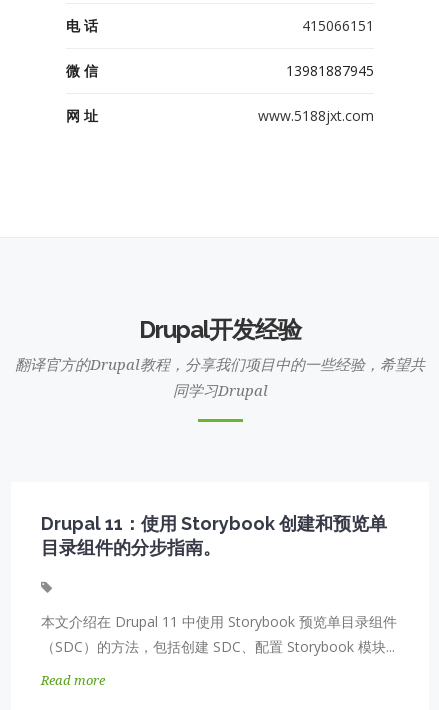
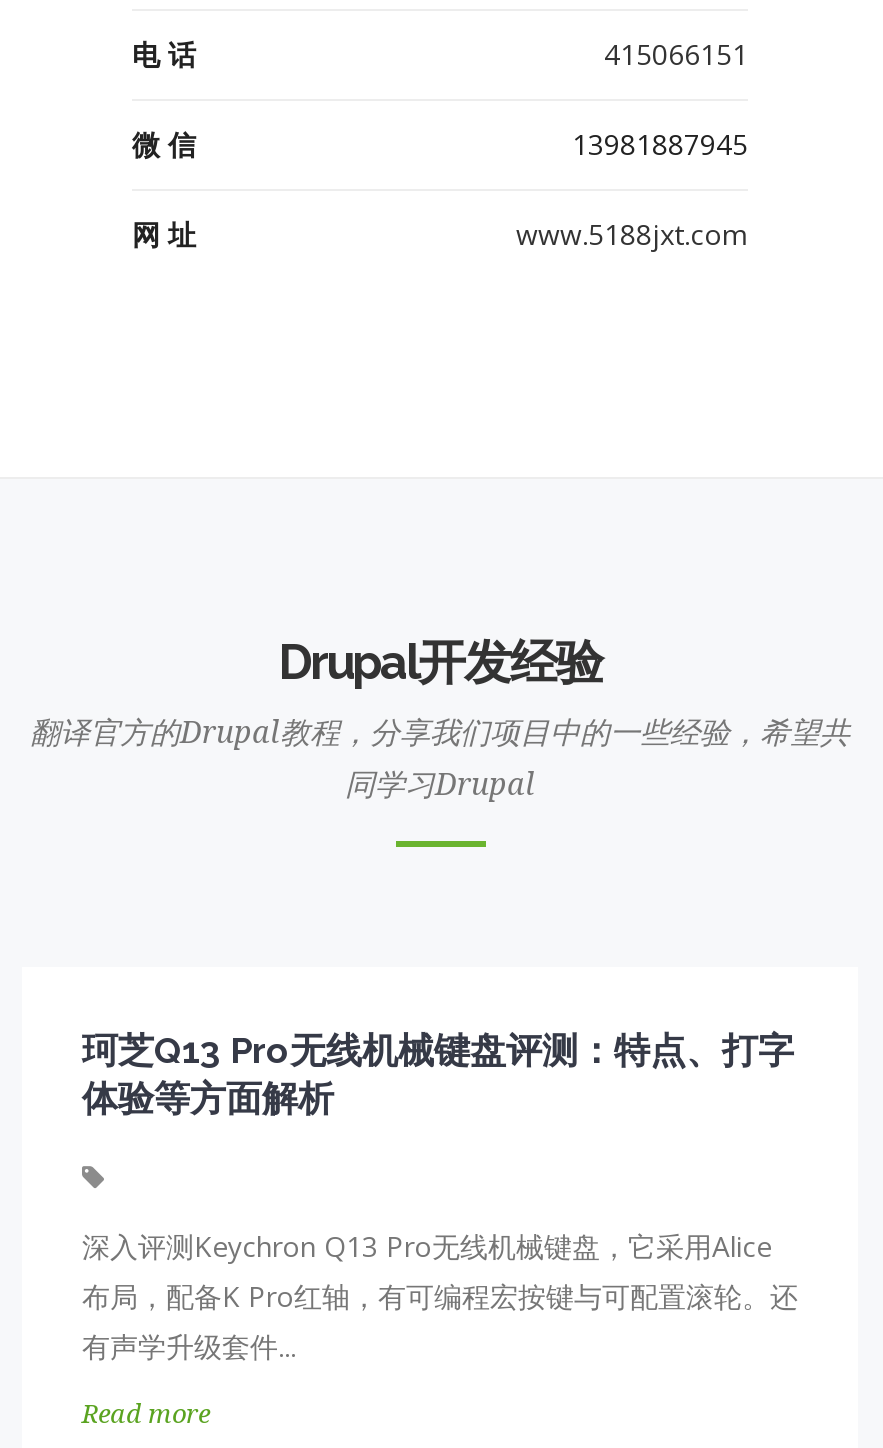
- Drupal 11：使用 Storybook 创建和预览单
- 目录组件的分步指南。
+ 珂芝Q13 Pro无线机械键盘评测：特点、打字
+ 体验等方面解析

- 本文介绍在 Drupal 11 中使用 Storybook 预览单目录组件
- （SDC）的方法，包括创建 SDC、配置 Storybook 模块...
+ 深入评测Keychron Q13 Pro无线机械键盘，它采用Alice
+ 布局，配备K Pro红轴，有可编程宏按键与可配置滚轮。还
+ 有声学升级套件...
